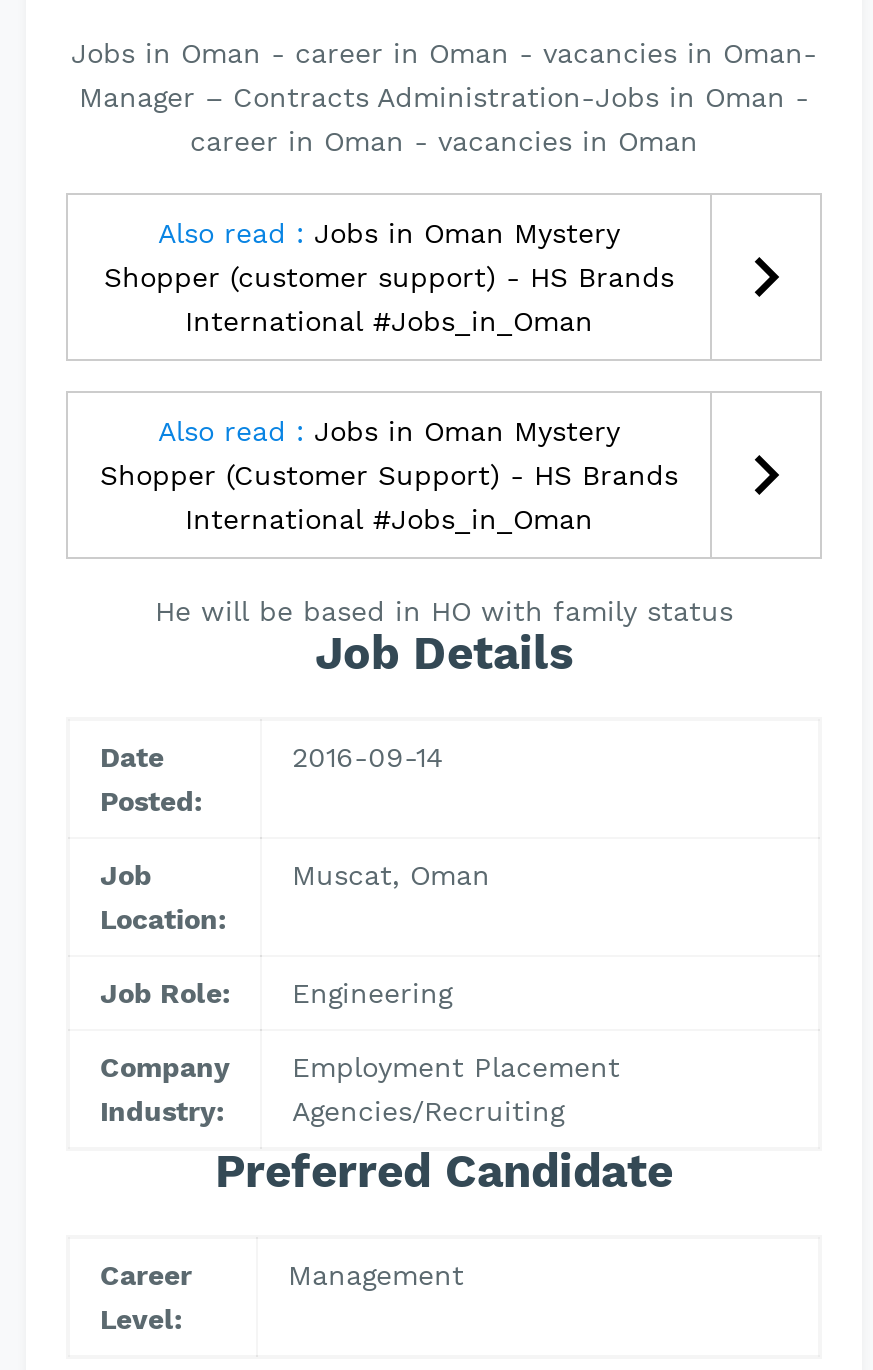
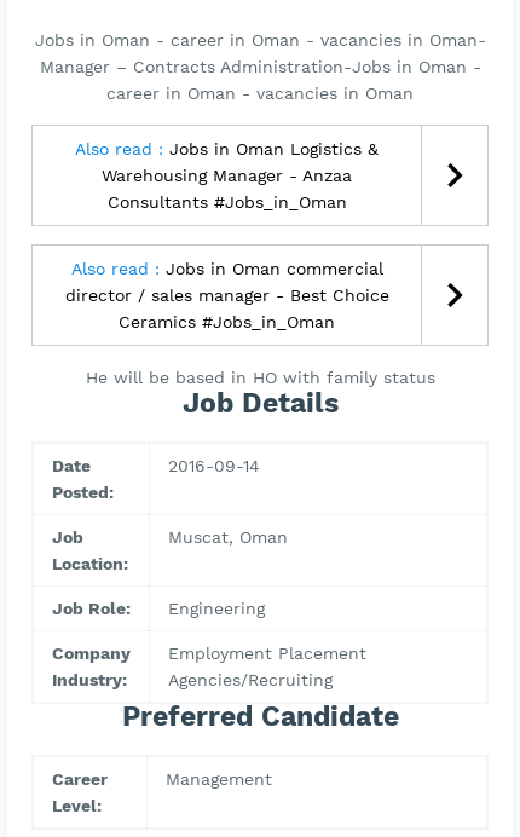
- Also read : Jobs in Oman Mystery
- Shopper (customer support) - HS Brands
- International #Jobs_in_Oman
+ Also read : Jobs in Oman Logistics &
+ Warehousing Manager - Anzaa
+ Consultants #Jobs_in_Oman

- Also read : Jobs in Oman Mystery
- Shopper (Customer Support) - HS Brands
- International #Jobs_in_Oman
+ Also read : Jobs in Oman commercial
+ director / sales manager - Best Choice
+ Ceramics #Jobs_in_Oman
